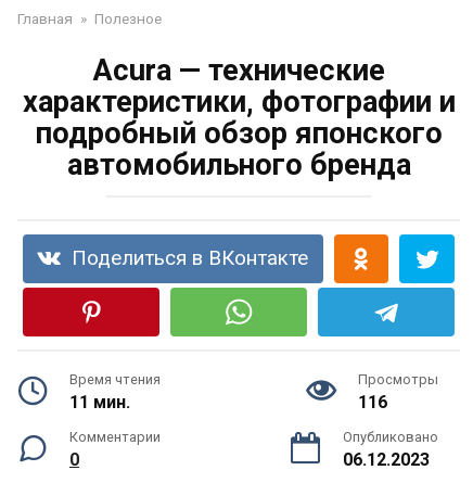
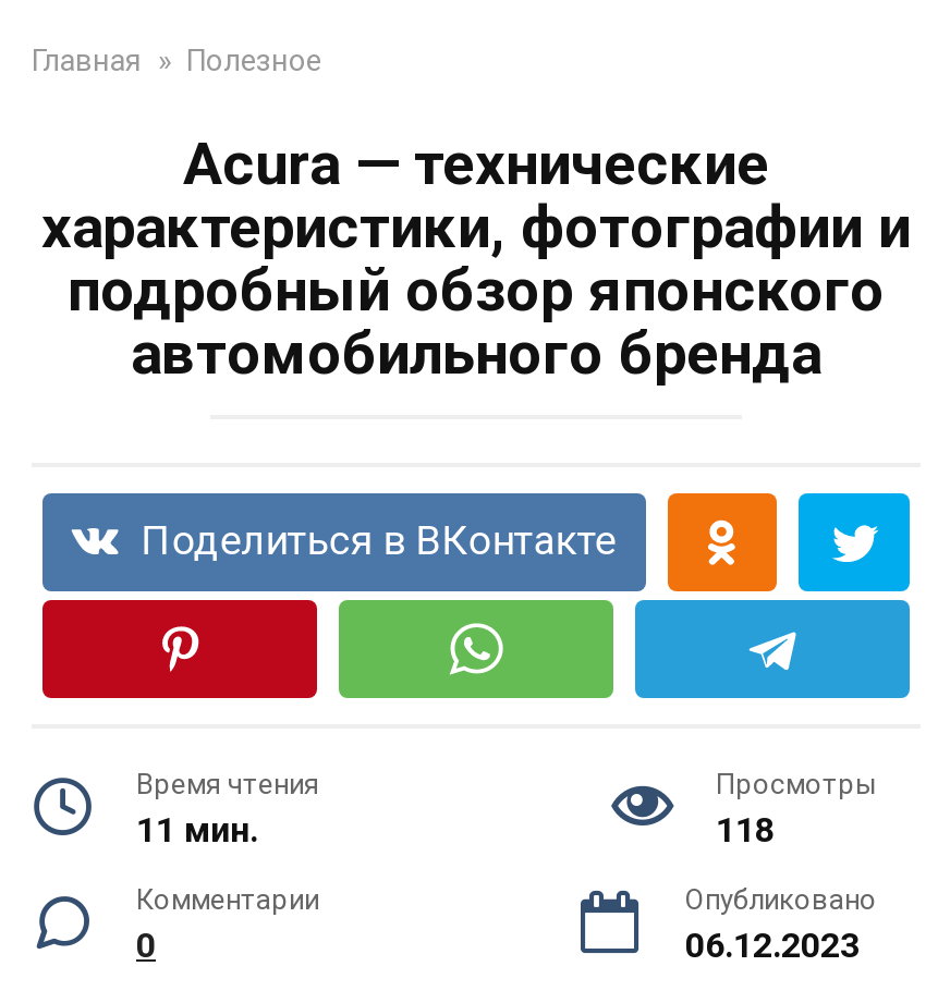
- 116
+ 118
